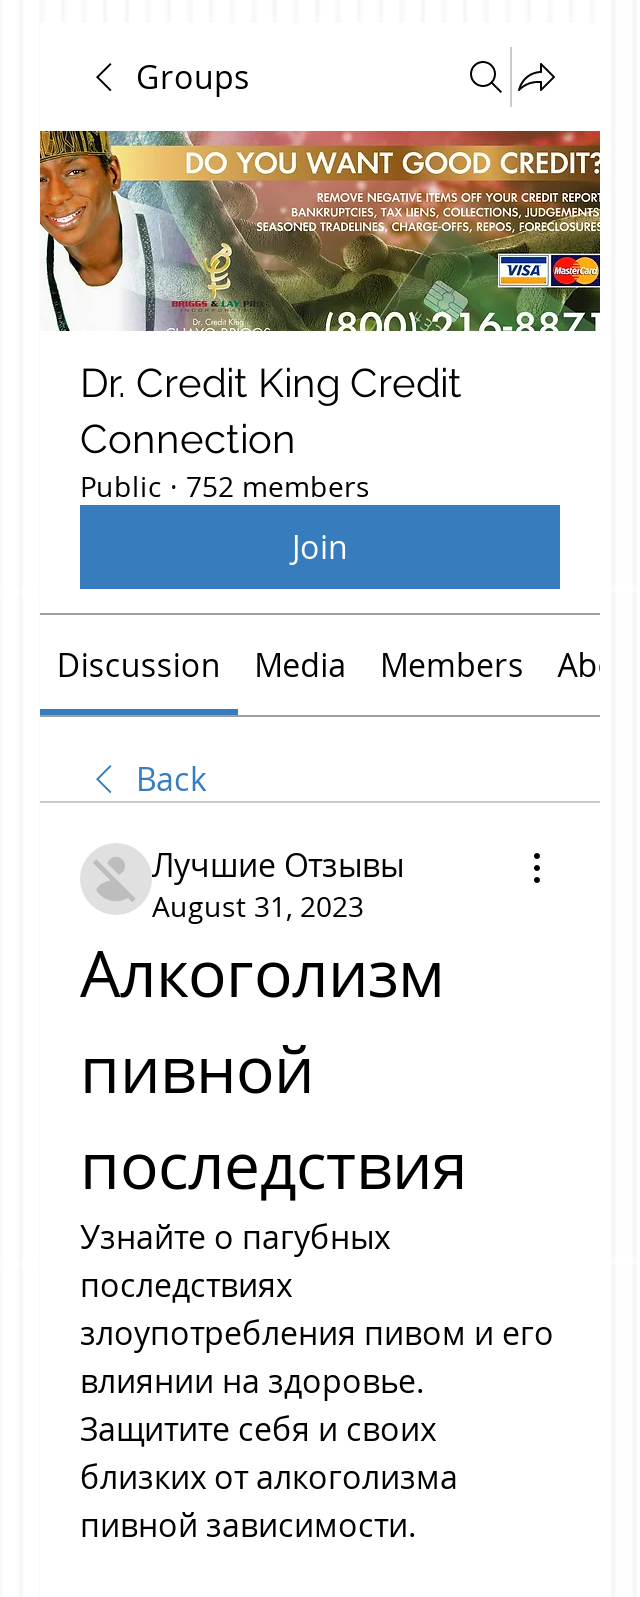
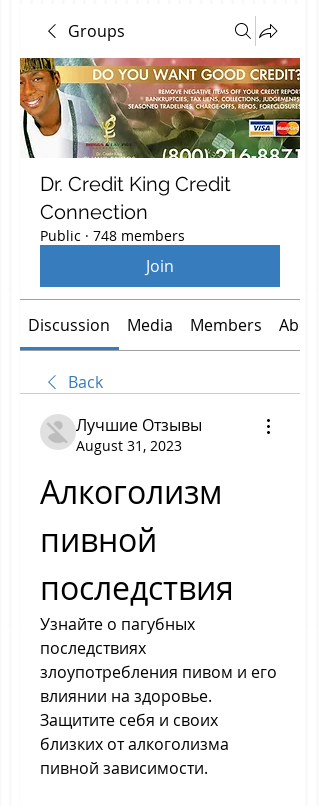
- Public · 752 members
+ Public · 748 members
